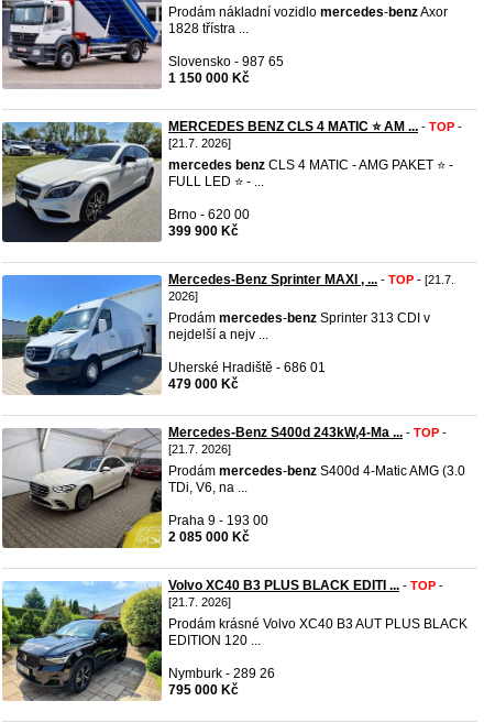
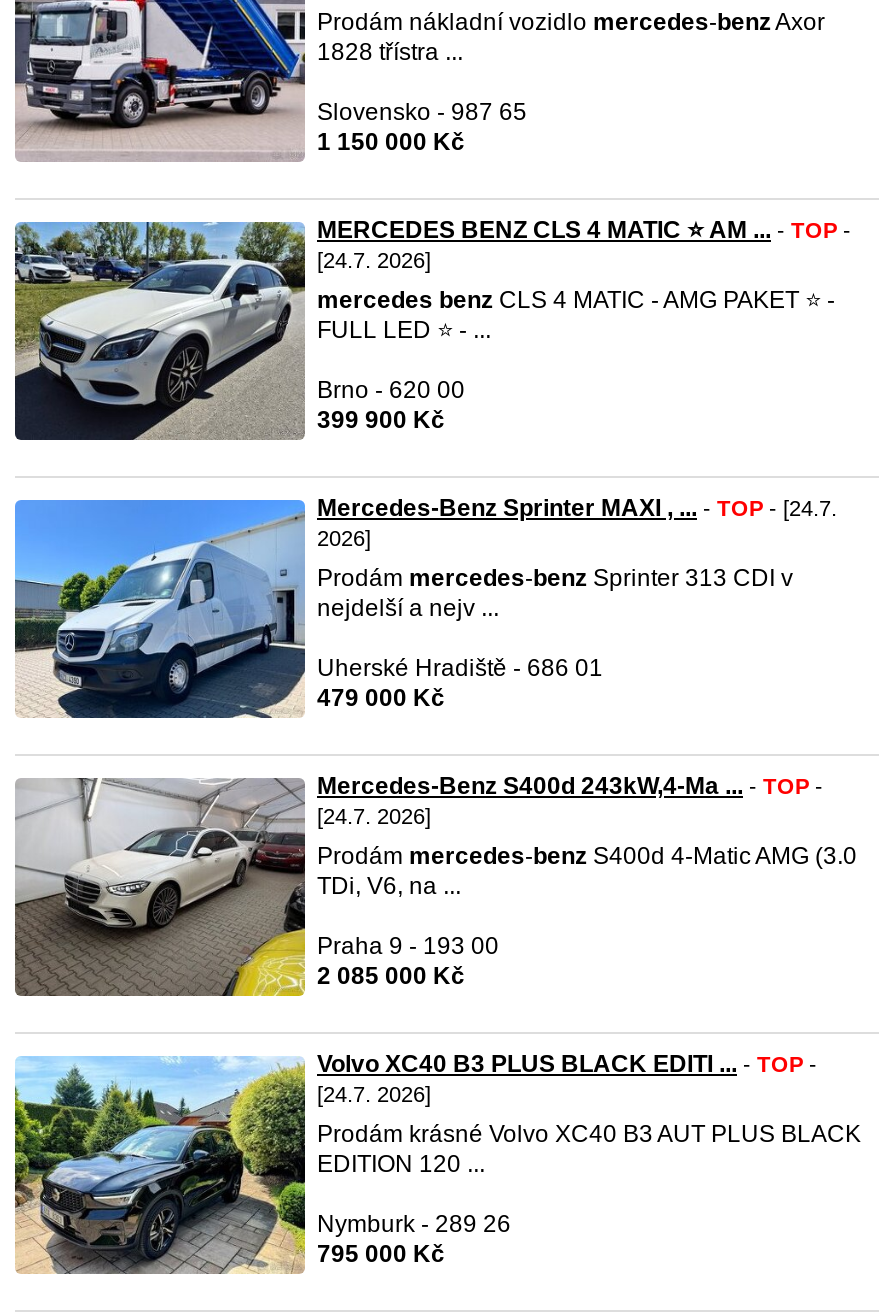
- [21.7. 2026]
+ [24.7. 2026]

- Mercedes-Benz Sprinter MAXI , ... - TOP - [21.7.
+ Mercedes-Benz Sprinter MAXI , ... - TOP - [24.7.

- [21.7. 2026]
+ [24.7. 2026]

- [21.7. 2026]
+ [24.7. 2026]
